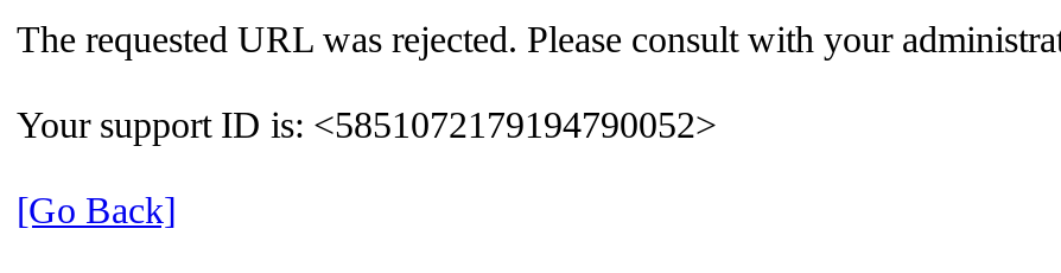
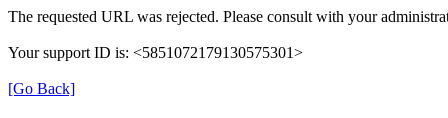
- Your support ID is: <5851072179194790052>
+ Your support ID is: <5851072179130575301>
